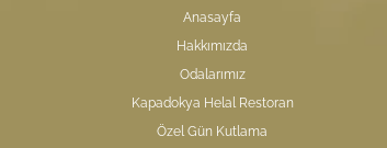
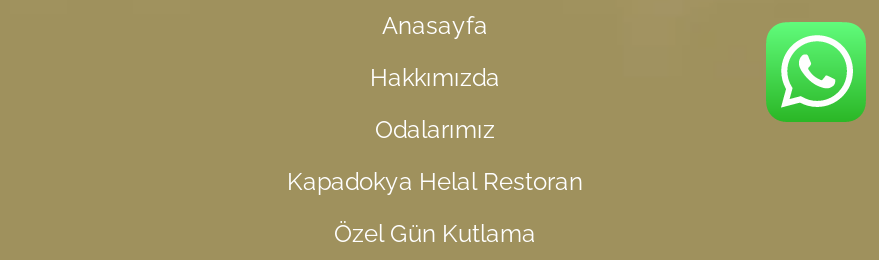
+ [image]
